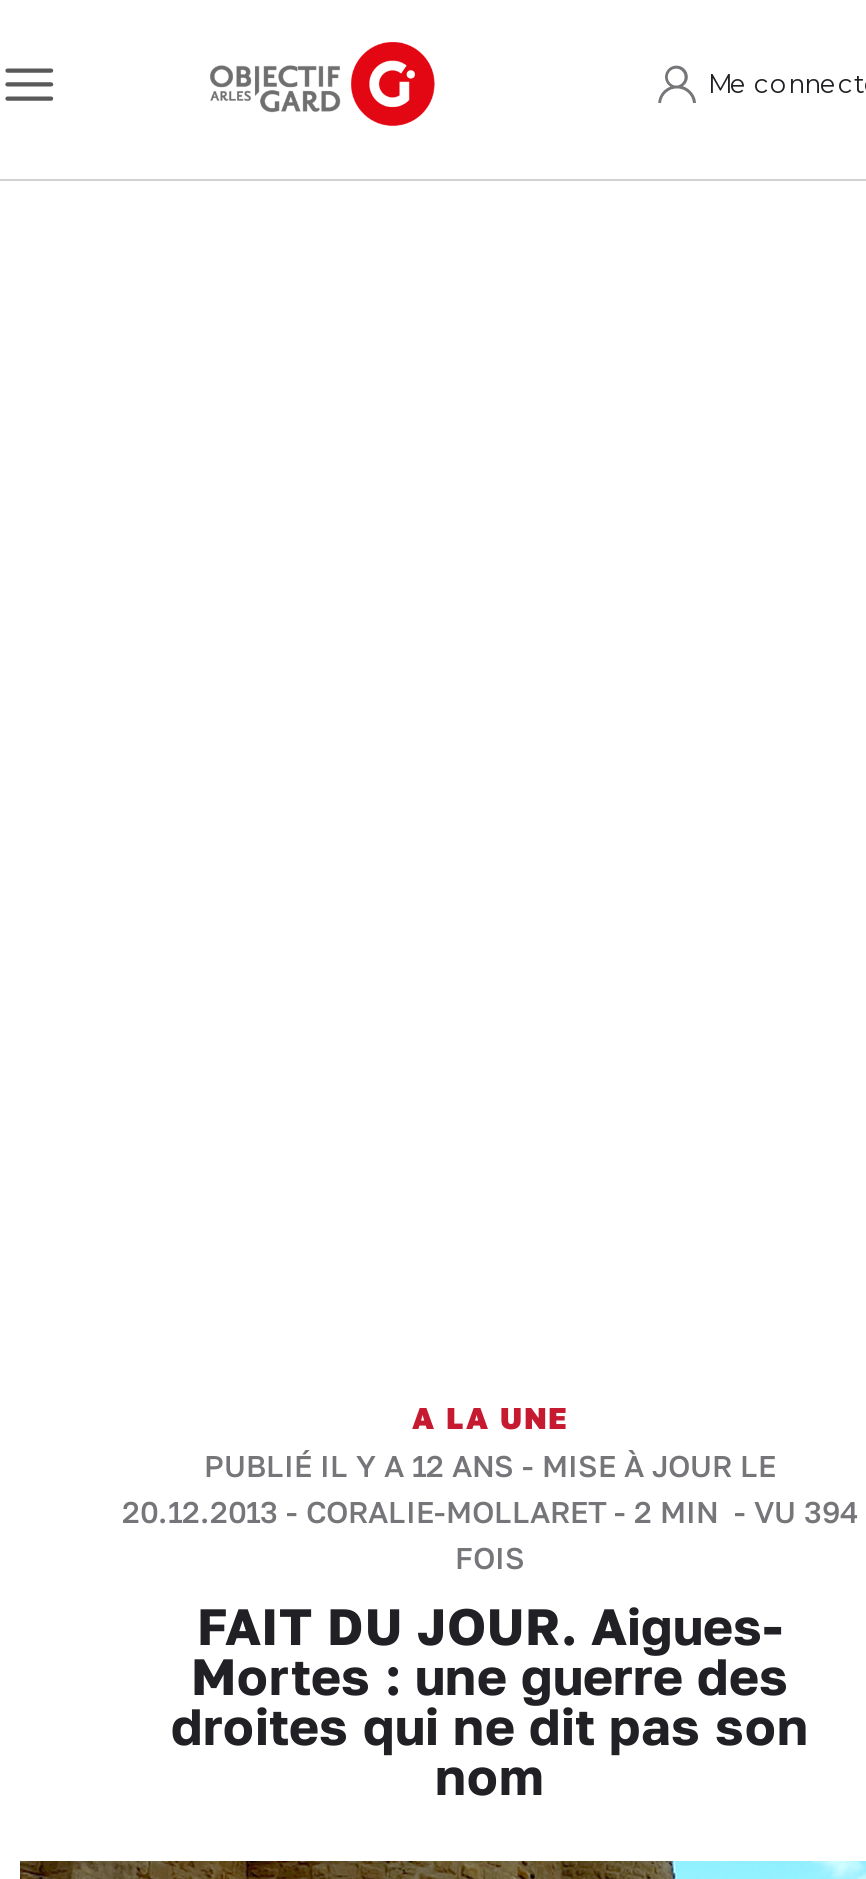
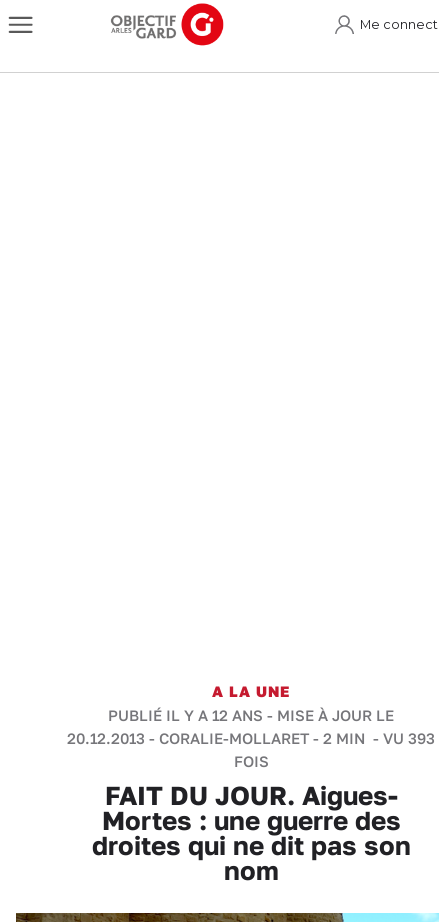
- 20.12.2013 - CORALIE-MOLLARET - 2 MIN - VU 394
+ 20.12.2013 - CORALIE-MOLLARET - 2 MIN - VU 393
